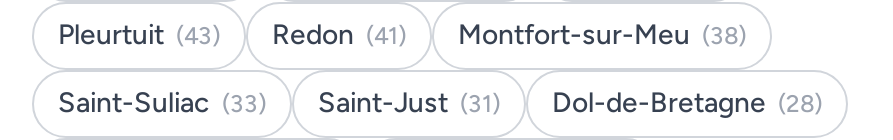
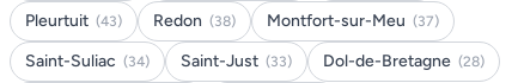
- Redon (41)
+ Redon (38)

- Montfort-sur-Meu (38)
+ Montfort-sur-Meu (37)

- Saint-Suliac (33)
+ Saint-Suliac (34)

- Saint-Just (31)
+ Saint-Just (33)
